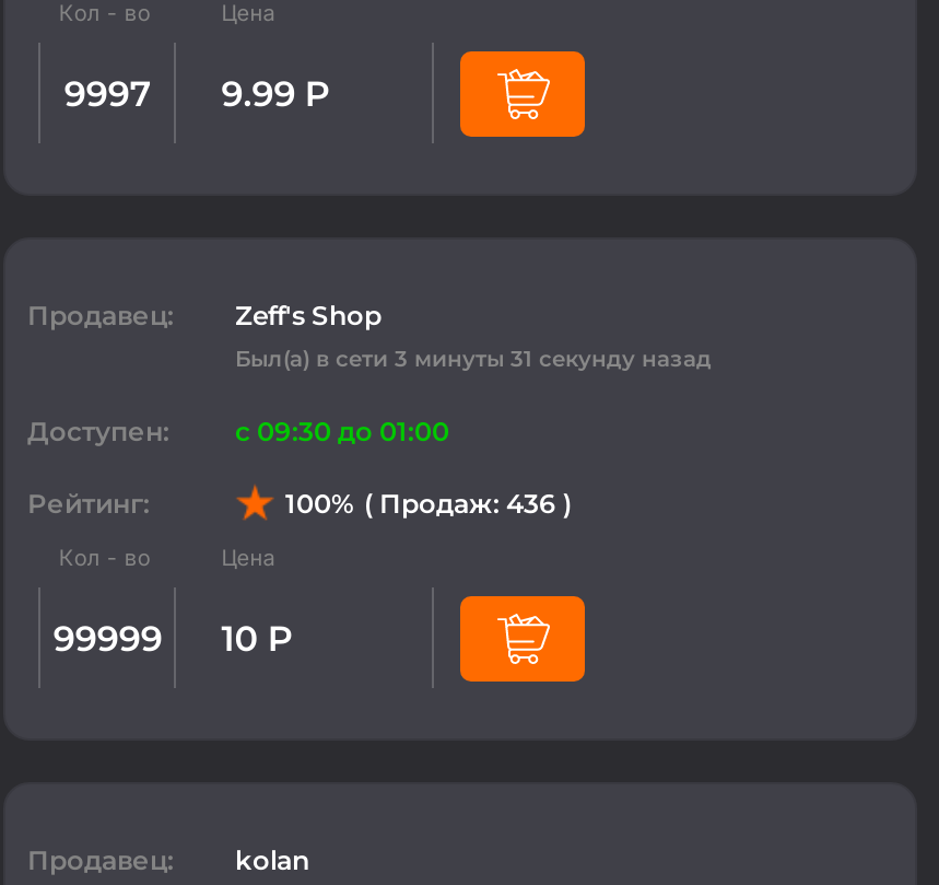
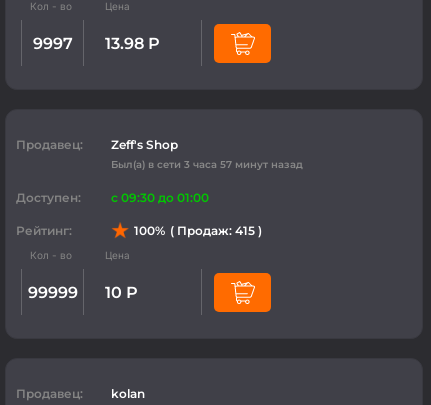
- 9997 9.99 Р
+ 9997 13.98 Р

- Был(а) в сети 3 минуты 31 секунду назад
+ Был(а) в сети 3 часа 57 минут назад

- 100% ( Продаж: 436 )
+ 100% ( Продаж: 415 )
